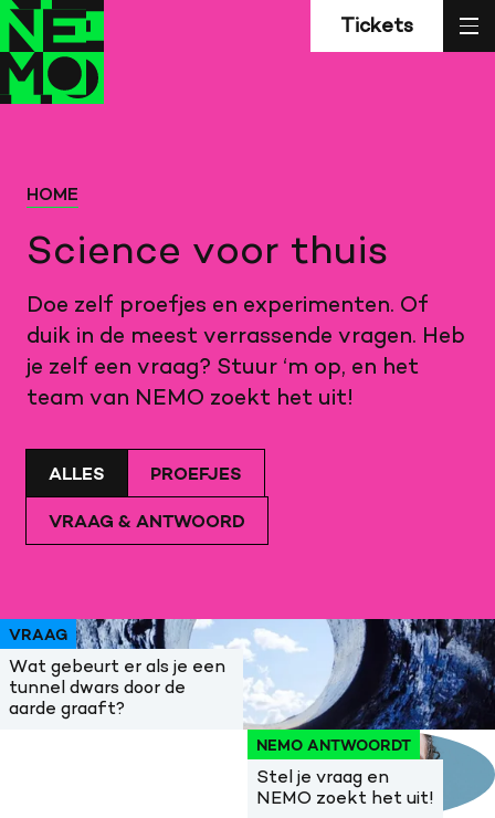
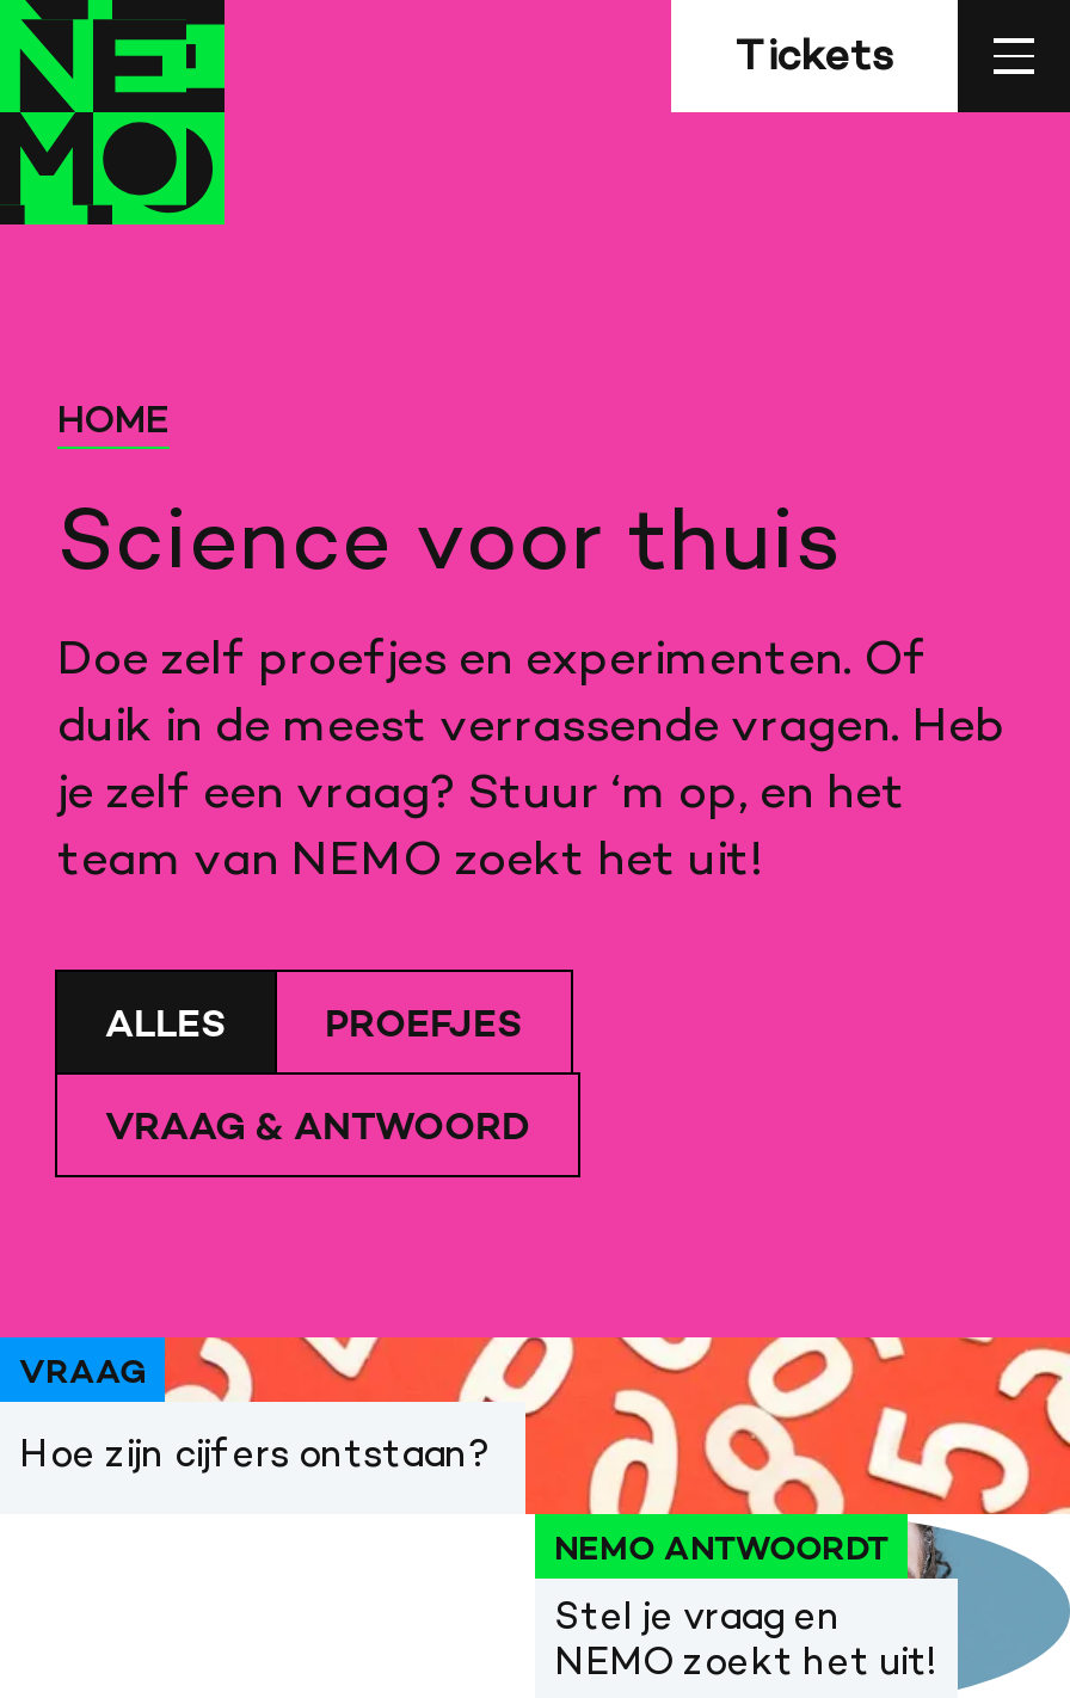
- [image]
- Wat gebeurt er als je een
- tunnel dwars door de
- aarde graaft?
+ [image]
+ Hoe zijn cijfers ontstaan?
